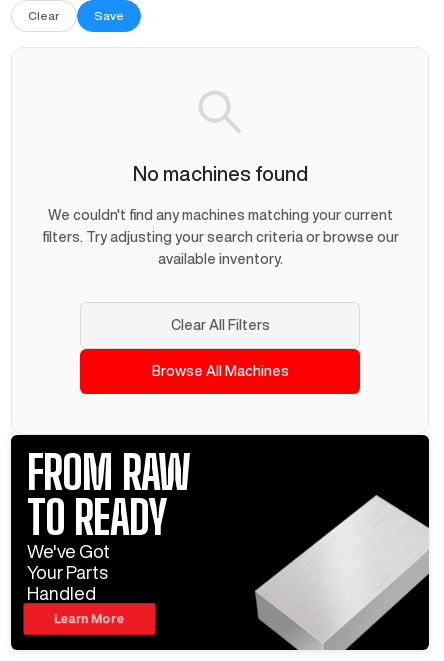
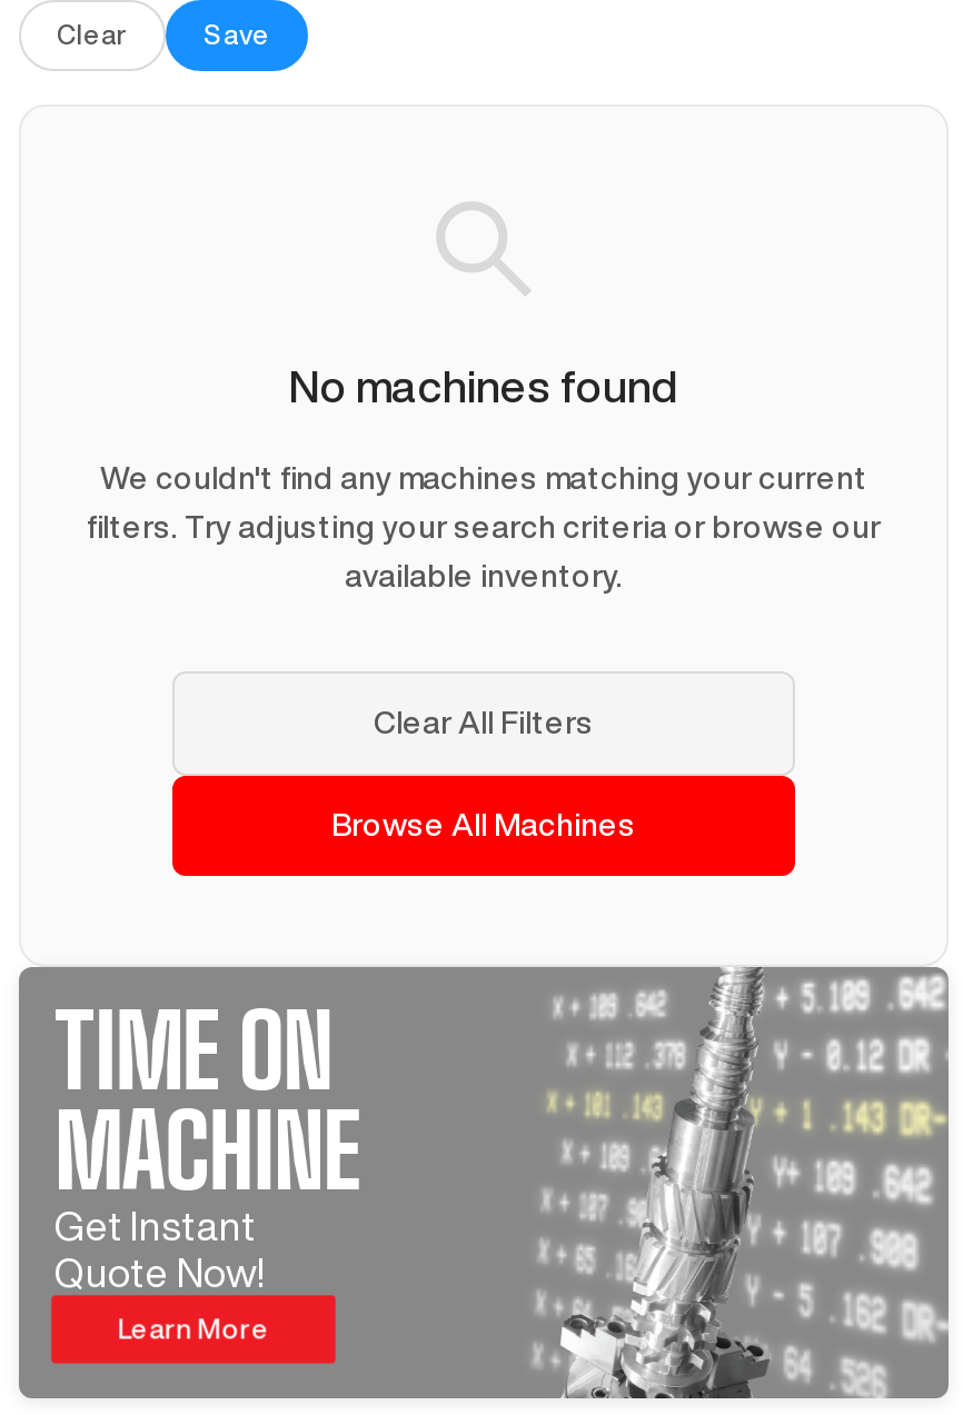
- [image]
- FROM RAW
- TO READY
- We've Got
- Your Parts
- Handled
+ [image]
+ TIME ON
+ MACHINE
+ Get Instant
+ Quote Now!
